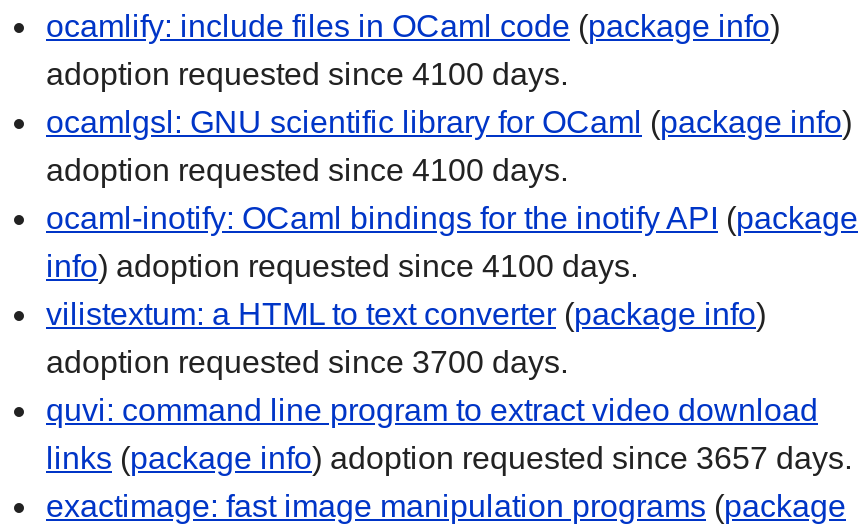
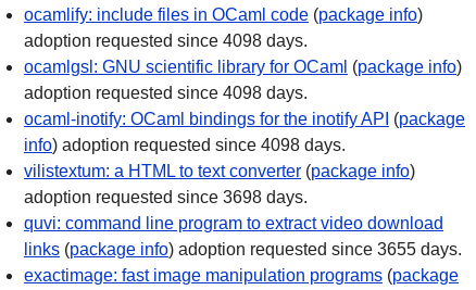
- adoption requested since 4100 days.
+ adoption requested since 4098 days.

- adoption requested since 4100 days.
+ adoption requested since 4098 days.

- info) adoption requested since 4100 days.
+ info) adoption requested since 4098 days.

- adoption requested since 3700 days.
+ adoption requested since 3698 days.

- links (package info) adoption requested since 3657 days.
+ links (package info) adoption requested since 3655 days.
